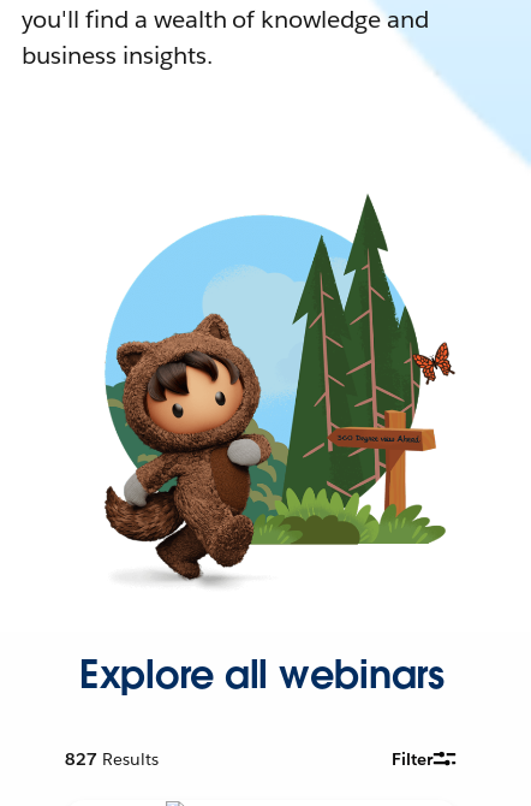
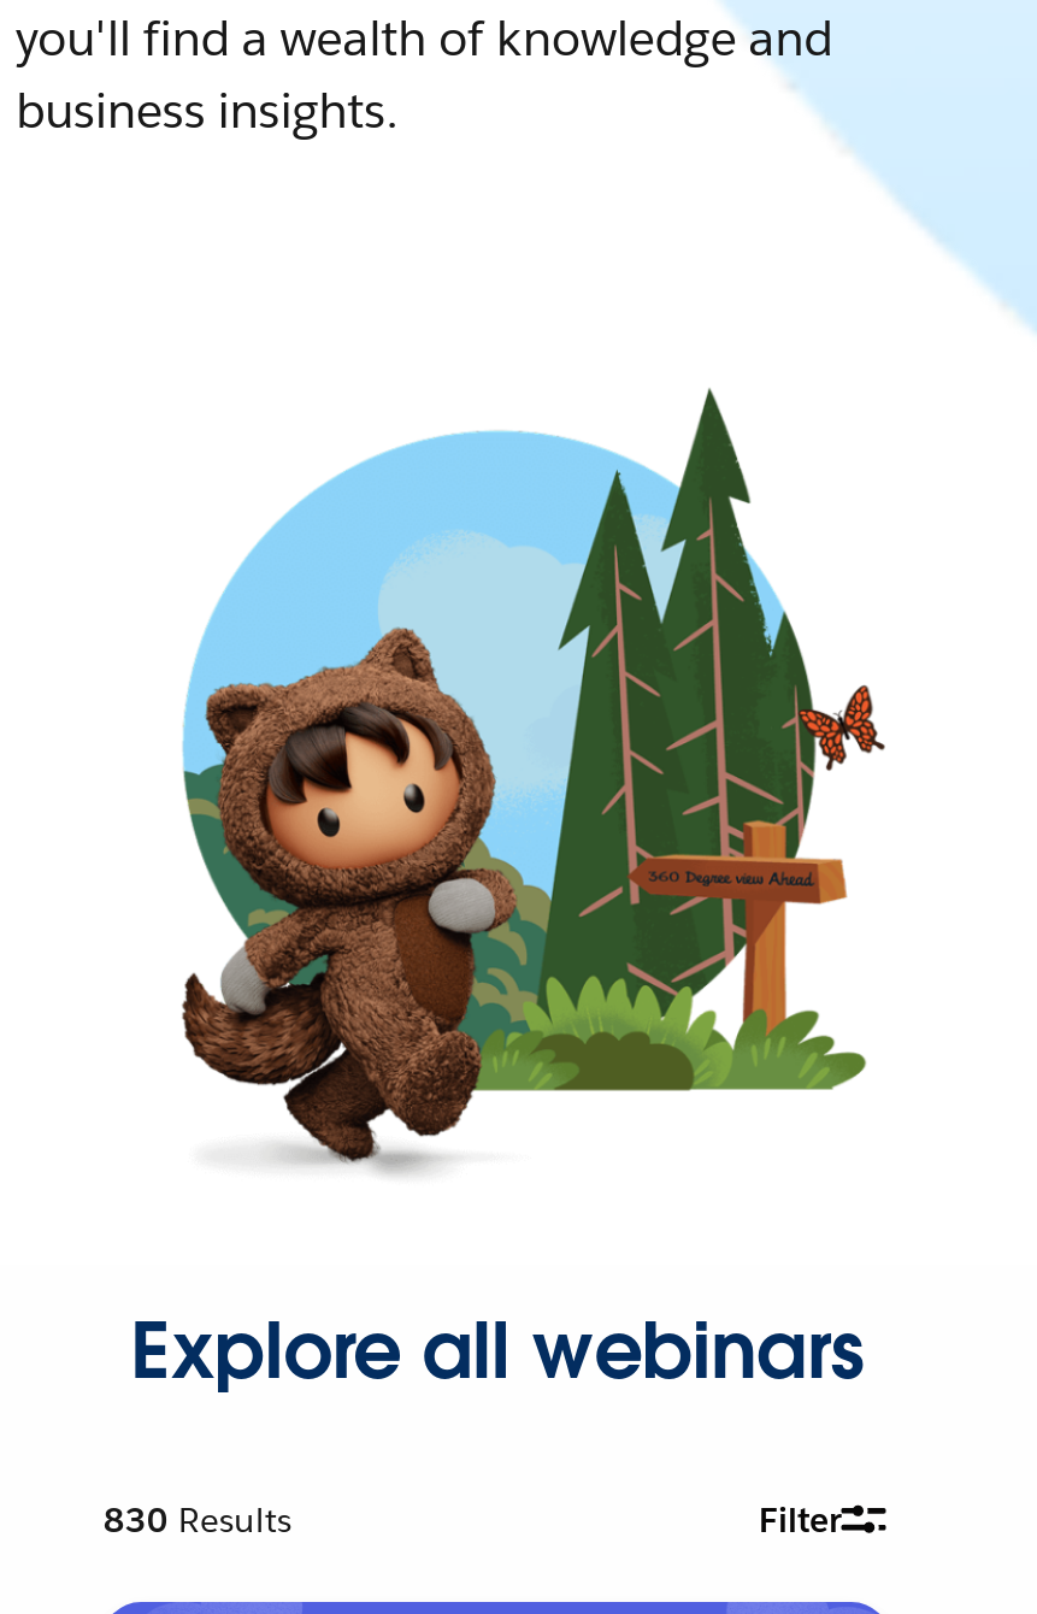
- 827 Results
+ 830 Results
